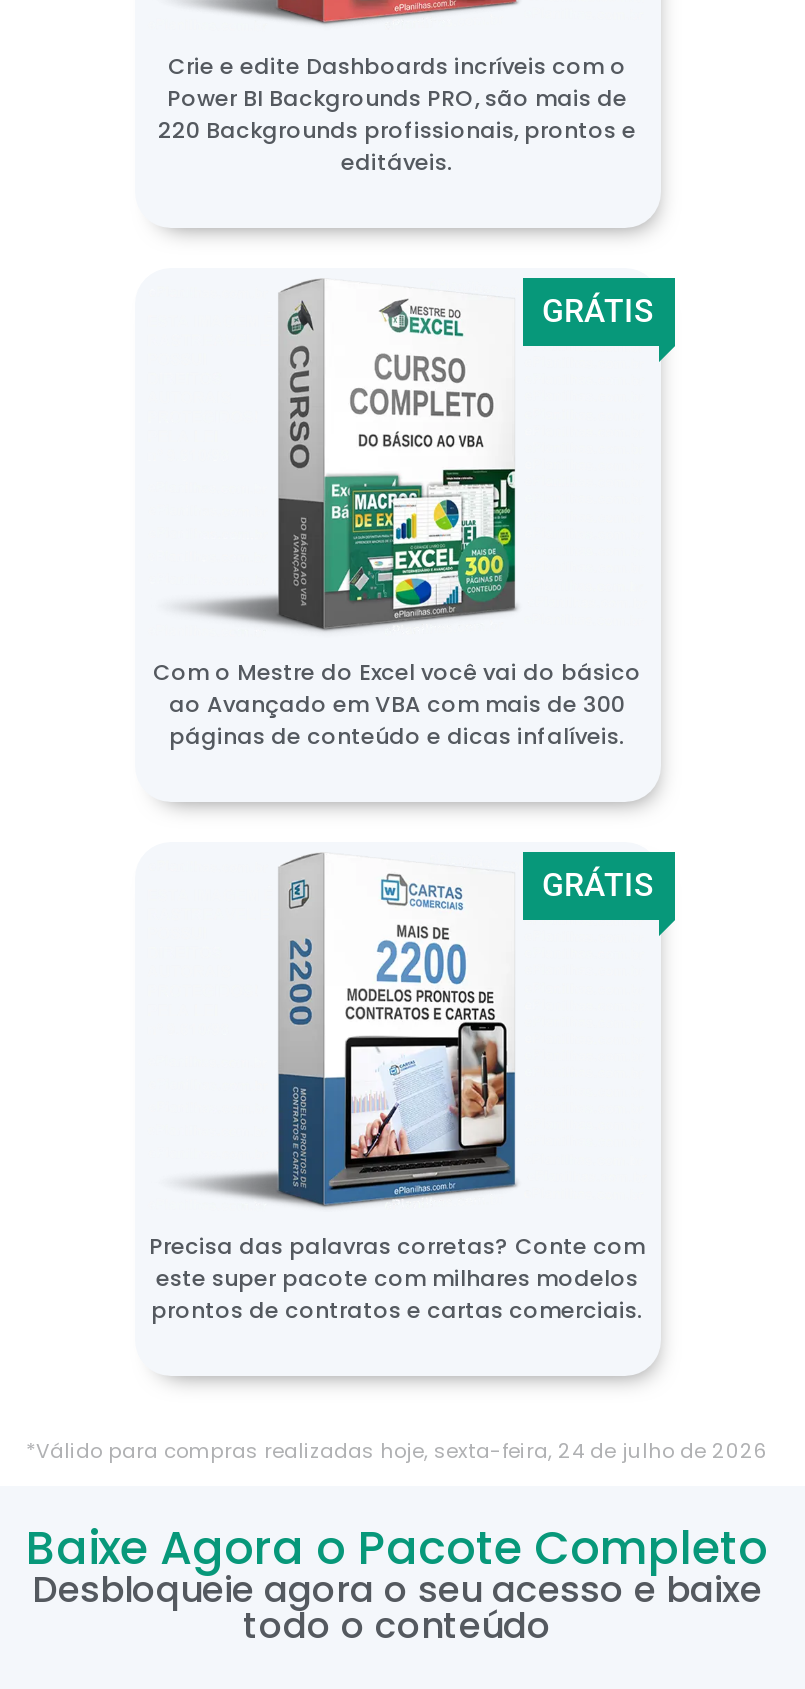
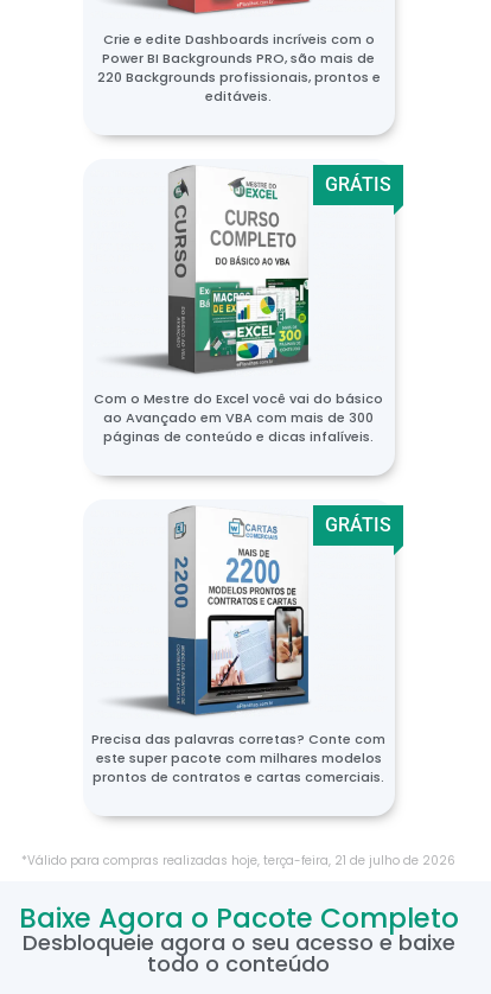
- *Válido para compras realizadas hoje, sexta-feira, 24 de julho de 2026
+ *Válido para compras realizadas hoje, terça-feira, 21 de julho de 2026
